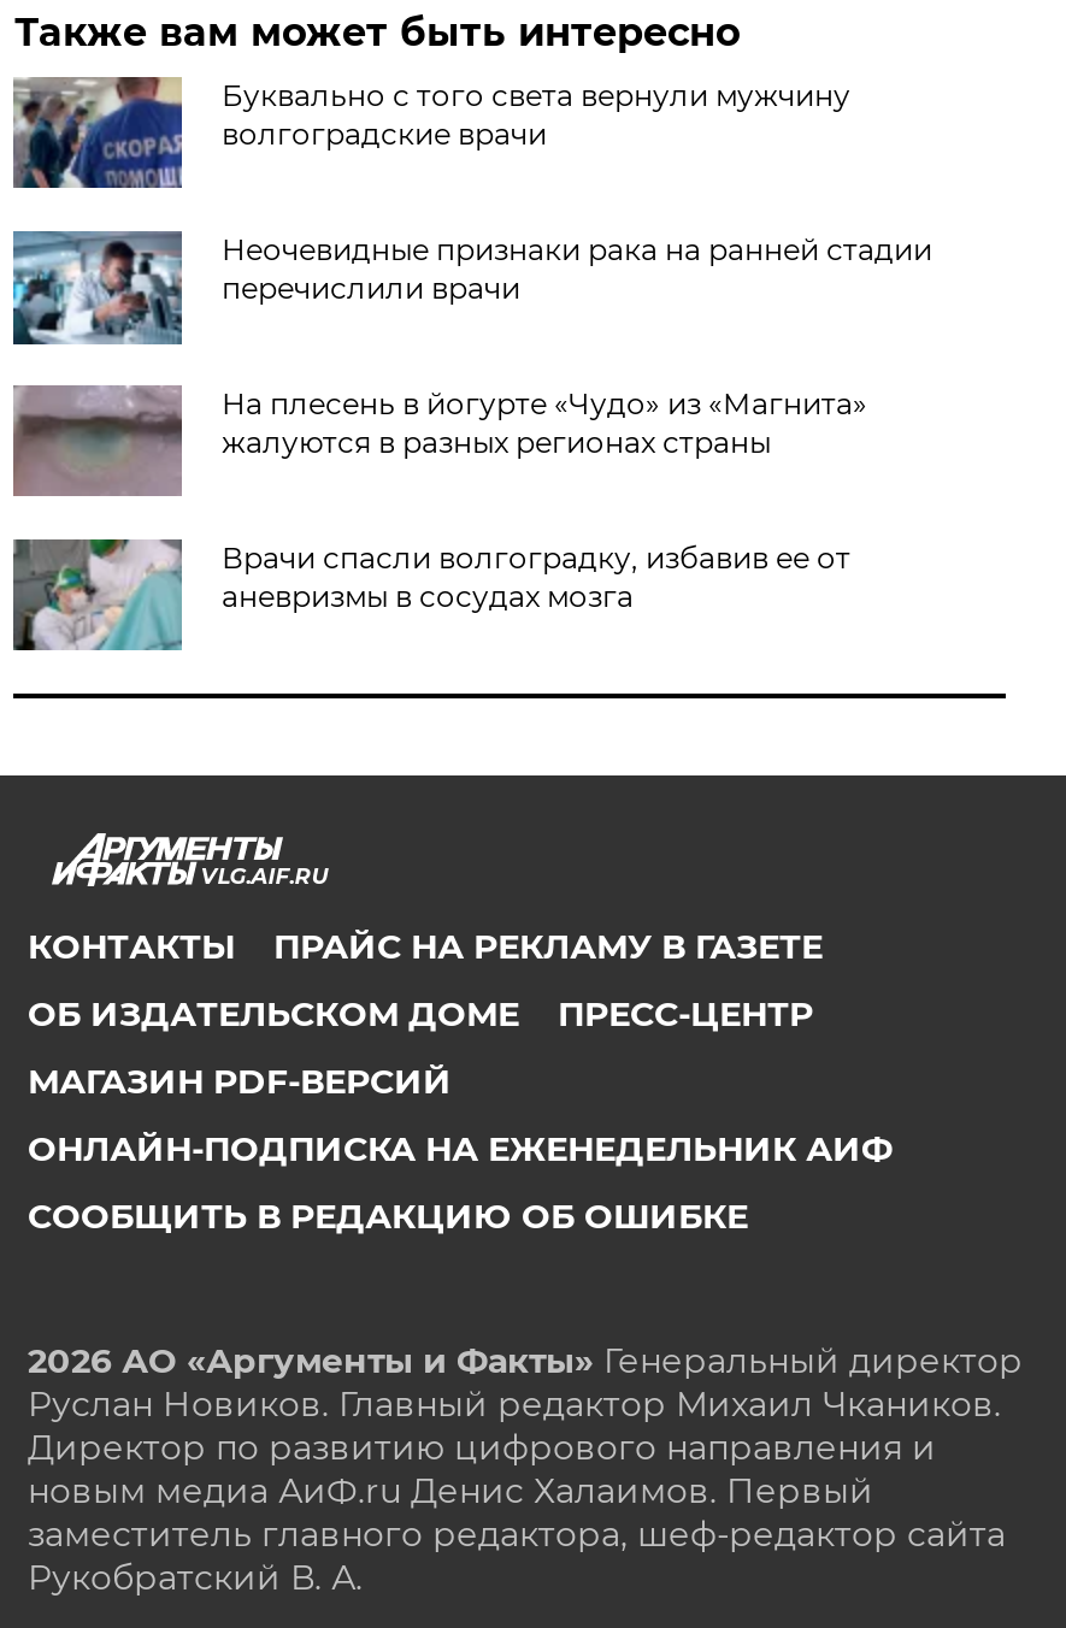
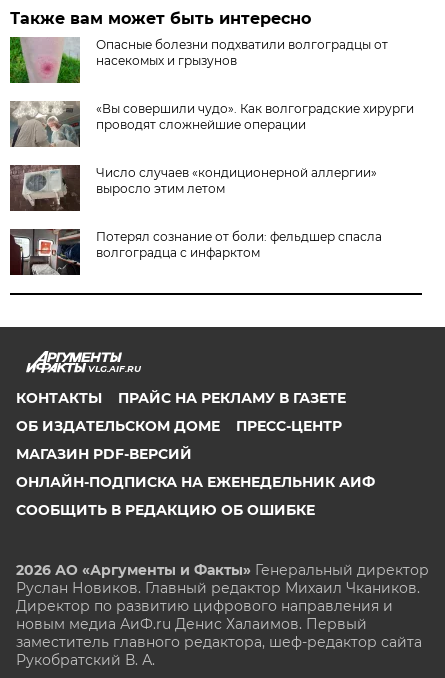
- [image]
- Буквально с того света вернули мужчину
- волгоградские врачи
+ [image]
+ Опасные болезни подхватили волгоградцы от
+ насекомых и грызунов

- [image]
- Неочевидные признаки рака на ранней стадии
- перечислили врачи
+ [image]
+ «Вы совершили чудо». Как волгоградские хирурги
+ проводят сложнейшие операции

- [image]
- На плесень в йогурте «Чудо» из «Магнита»
- жалуются в разных регионах страны
+ [image]
+ Число случаев «кондиционерной аллергии»
+ выросло этим летом

- [image]
- Врачи спасли волгоградку, избавив ее от
- аневризмы в сосудах мозга
+ [image]
+ Потерял сознание от боли: фельдшер спасла
+ волгоградца с инфарктом
